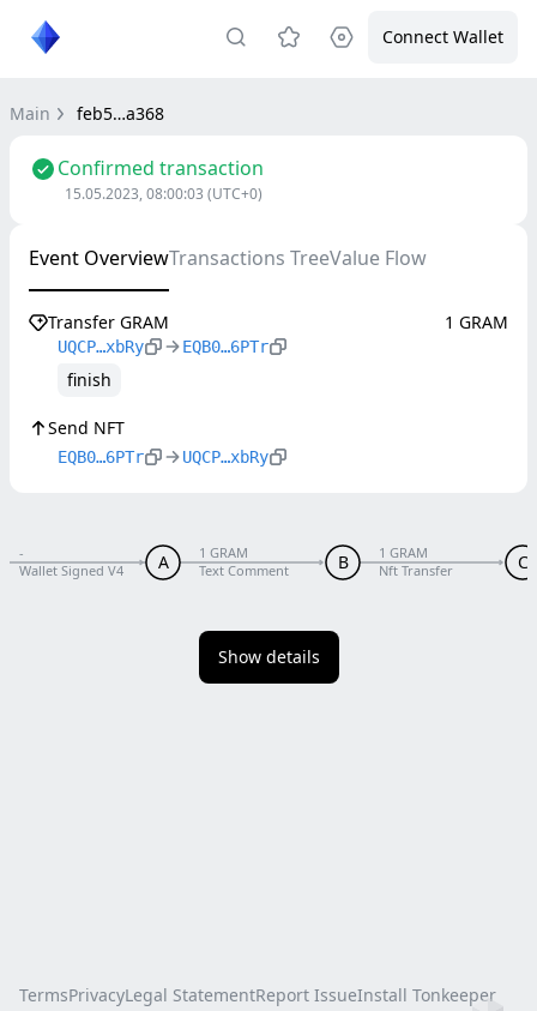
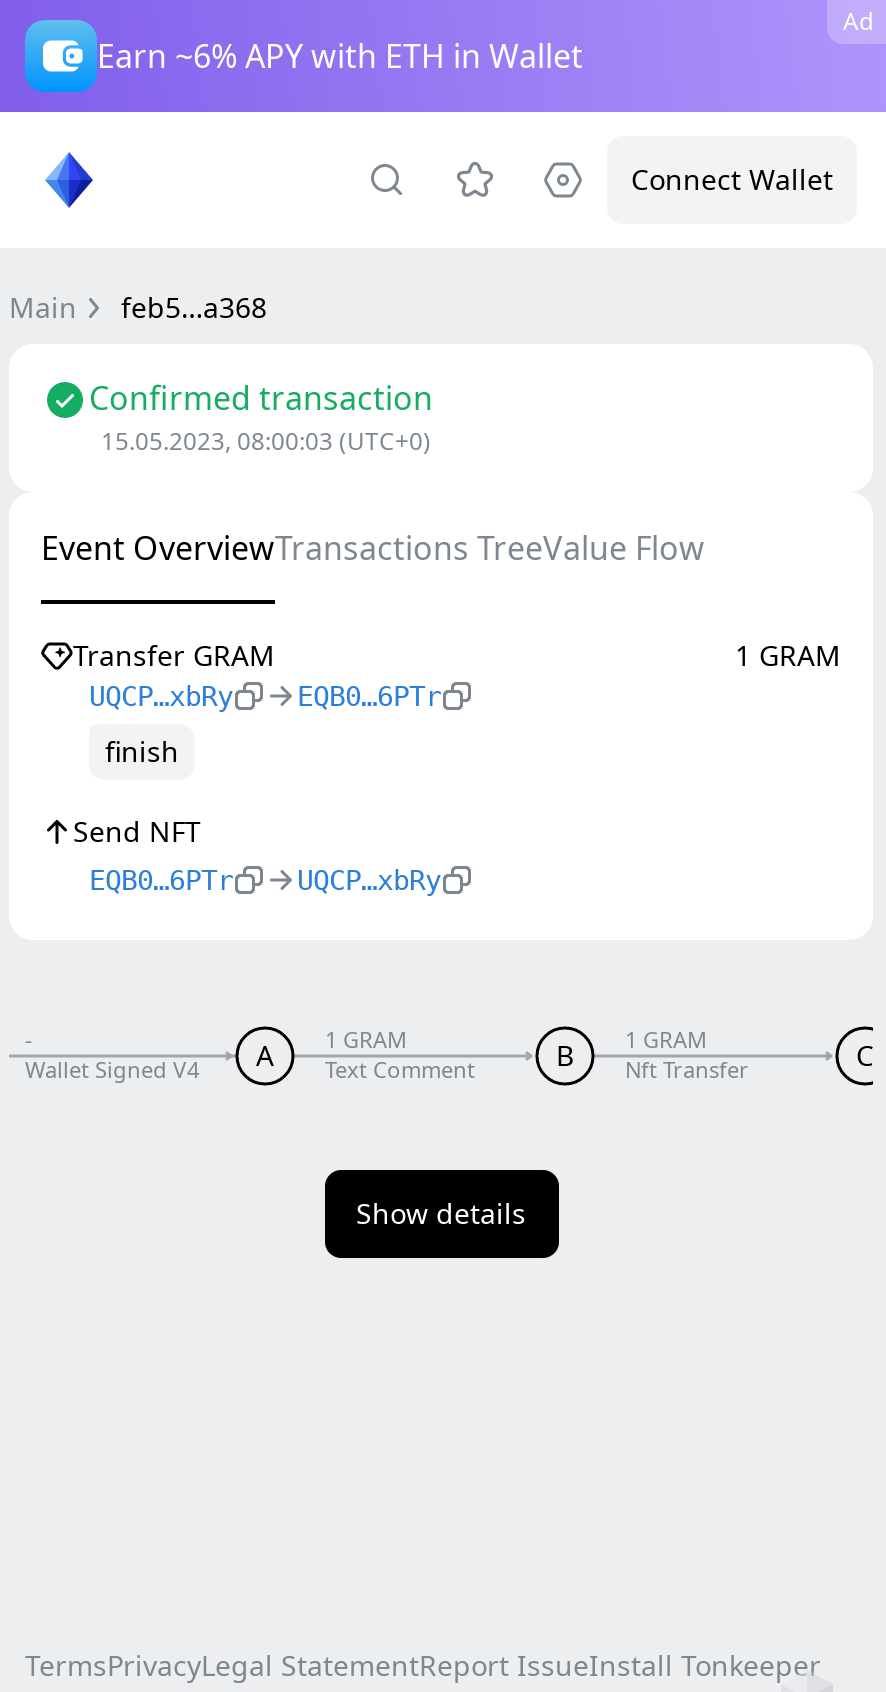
+ Earn ~6% APY with ETH in Wallet

+ Ad

moved down: Connect Wallet | Main | feb5…a368 | ... | Nft Transfer | Show details
